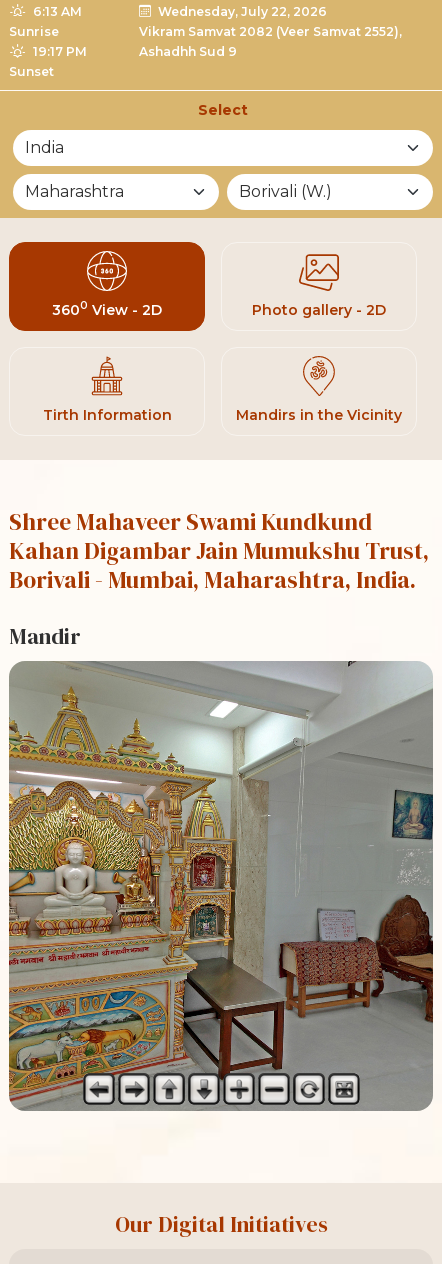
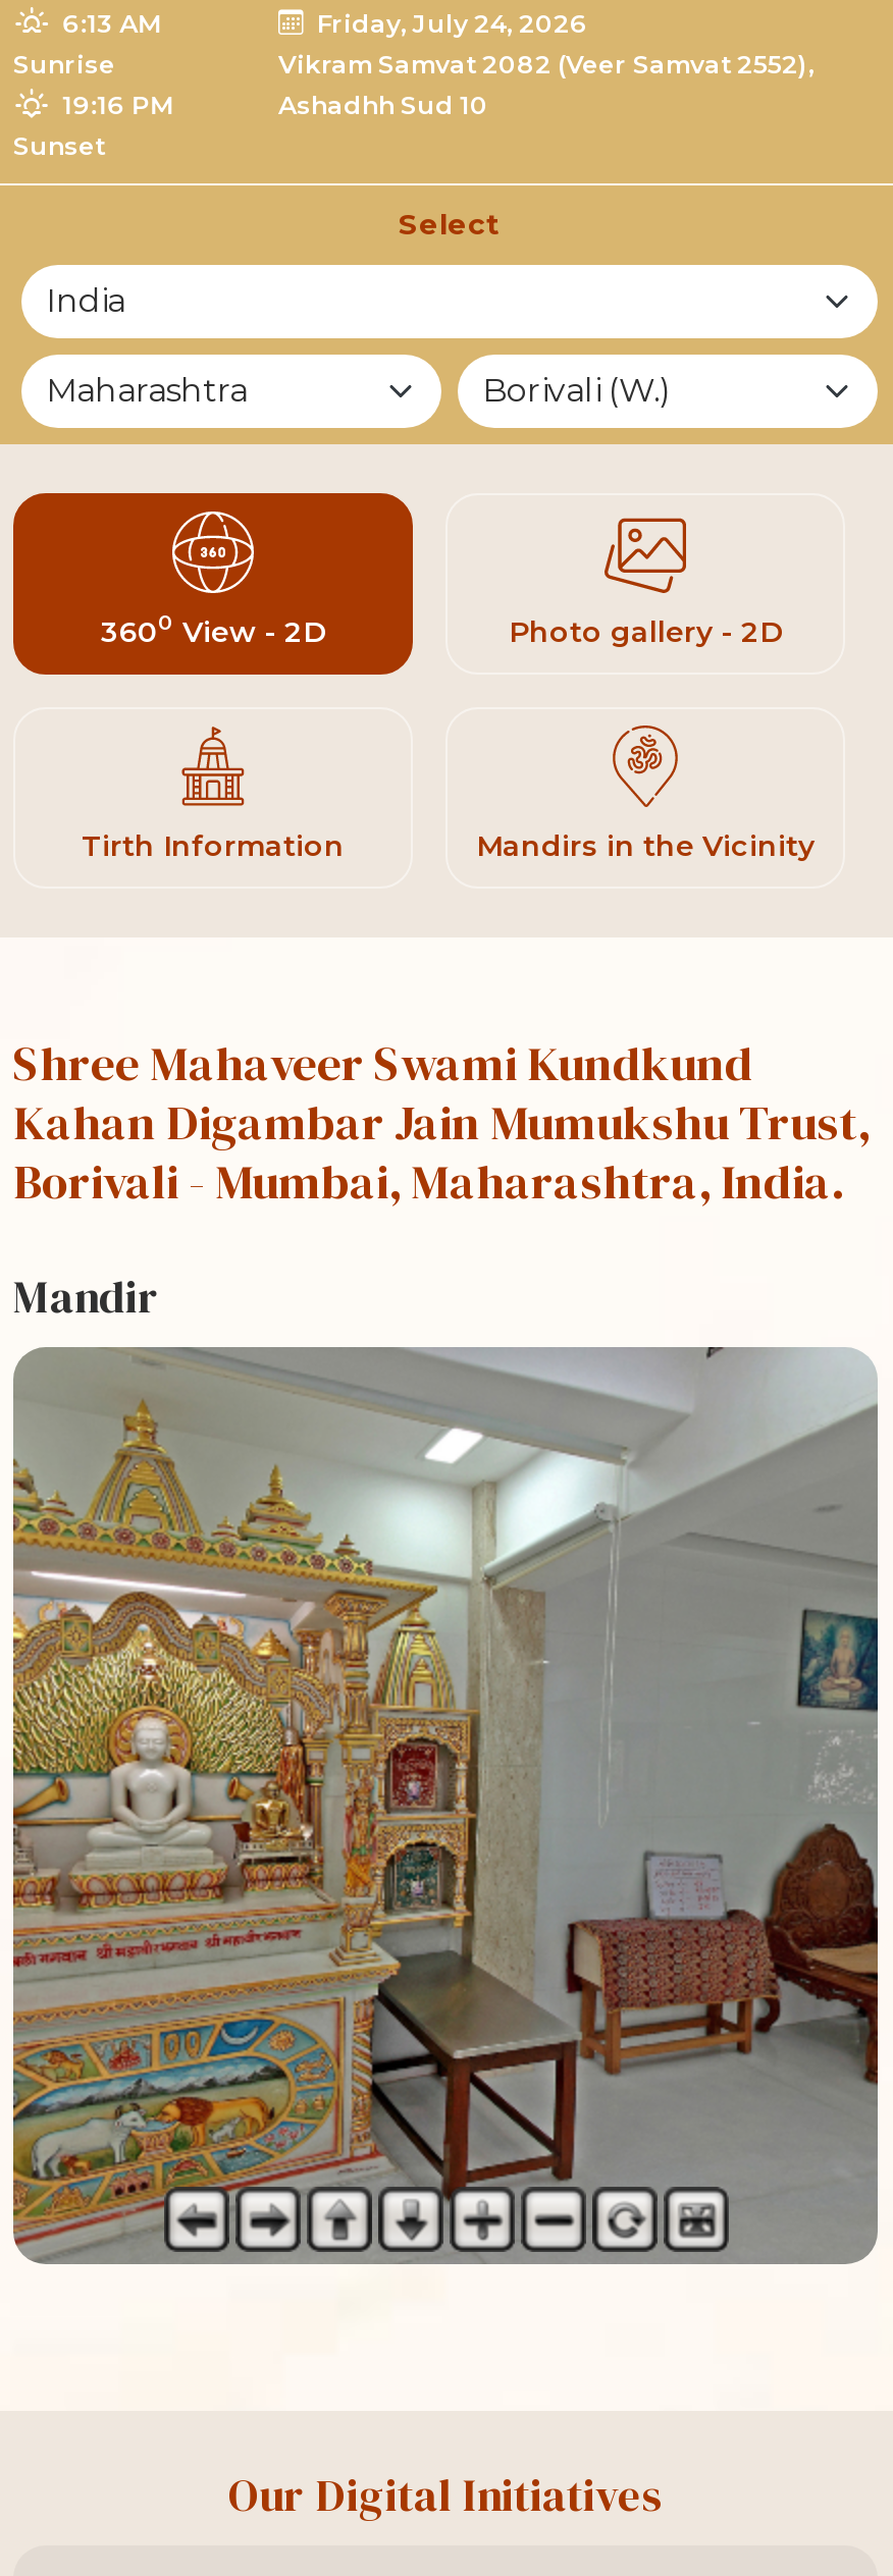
- Wednesday, July 22, 2026
+ Friday, July 24, 2026

- 19:17 PM
+ 19:16 PM

- Ashadhh Sud 9
+ Ashadhh Sud 10
